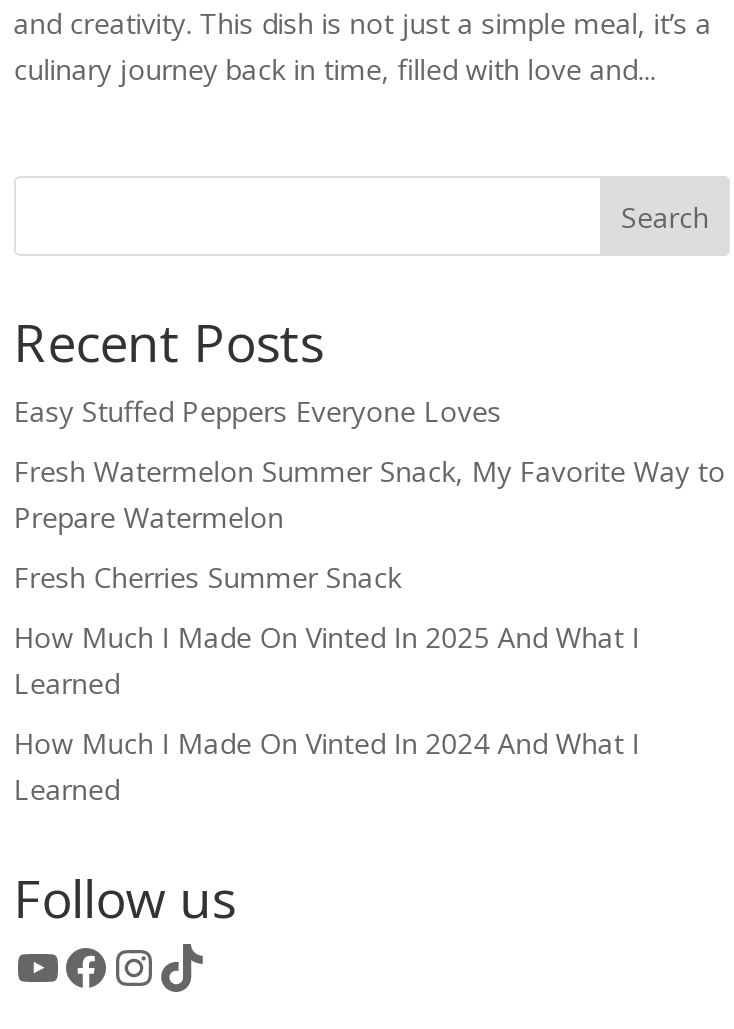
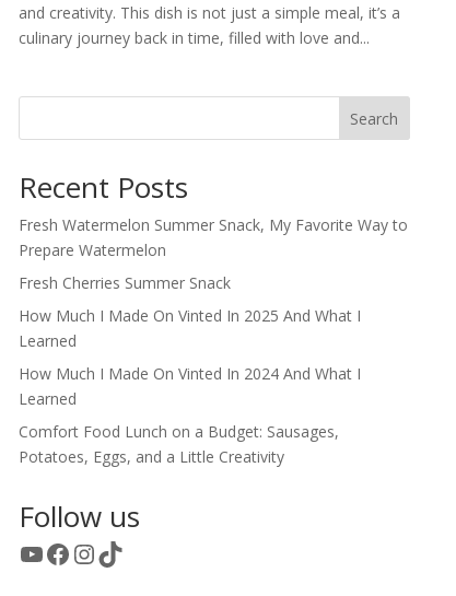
- Easy Stuffed Peppers Everyone Loves

moved up: Fresh Watermelon Summer Snack, My Favorite Way to | Prepare Watermelon | Fresh Cherries Summer Snack | How Much I Made On Vinted In 2025 And What I | Learned | How Much I Made On Vinted In 2024 And What I | Learned

+ Comfort Food Lunch on a Budget: Sausages,
+ Potatoes, Eggs, and a Little Creativity
